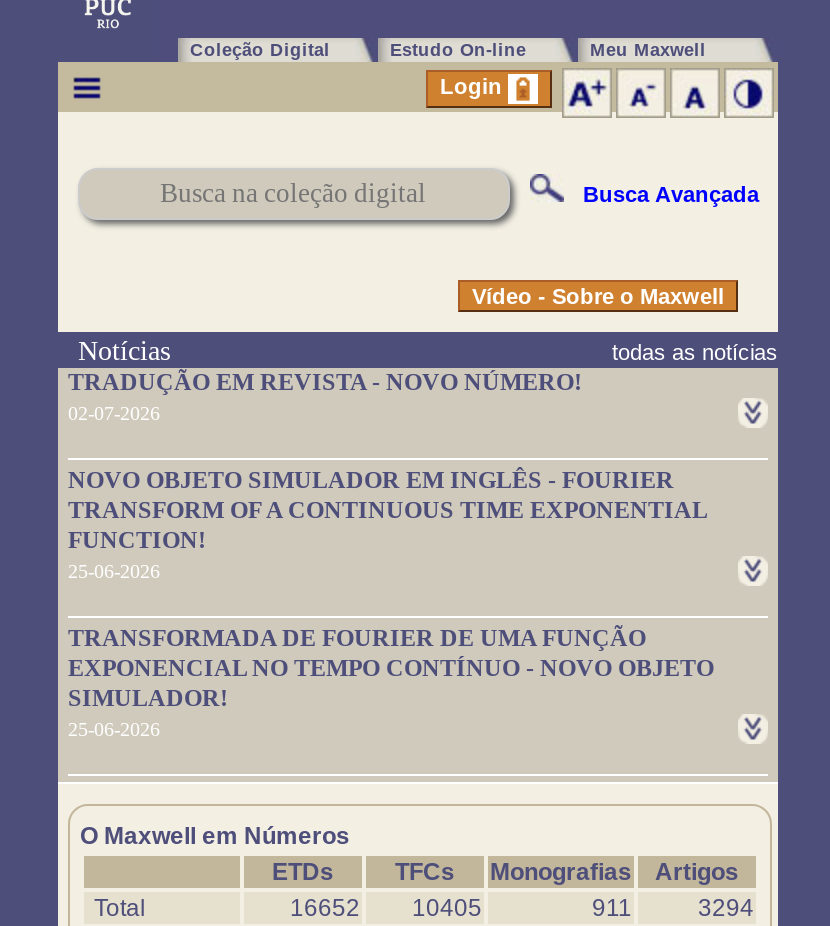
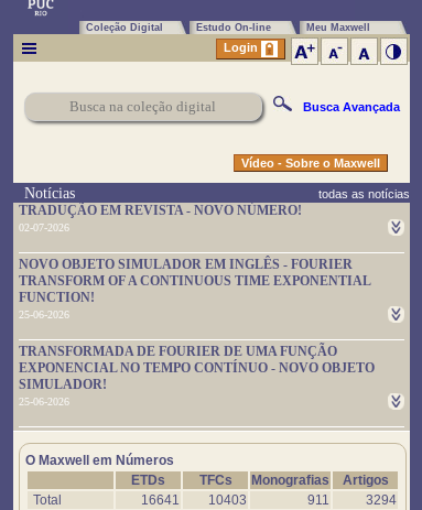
- 16652
+ 16641

- 10405
+ 10403
